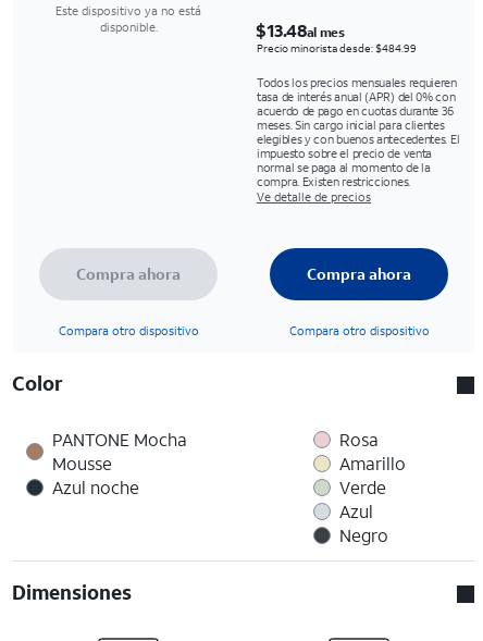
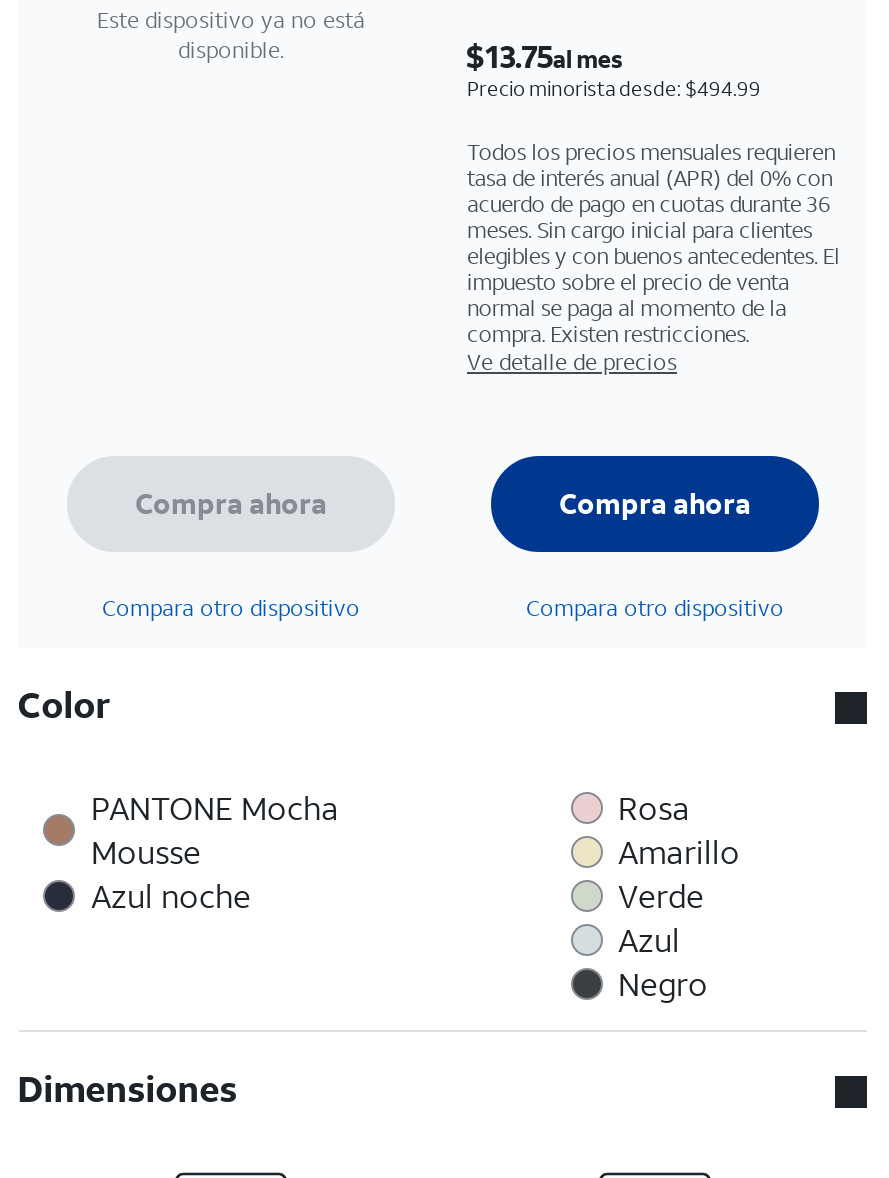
- $13.48al mes
+ $13.75al mes

- Precio minorista desde: $484.99
+ Precio minorista desde: $494.99
